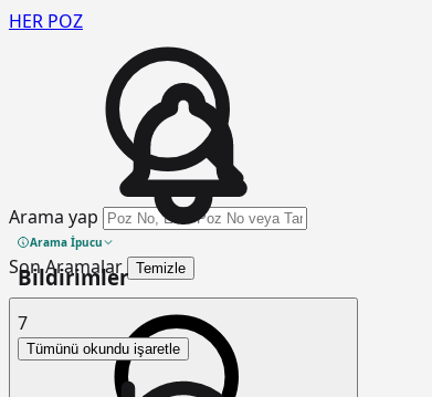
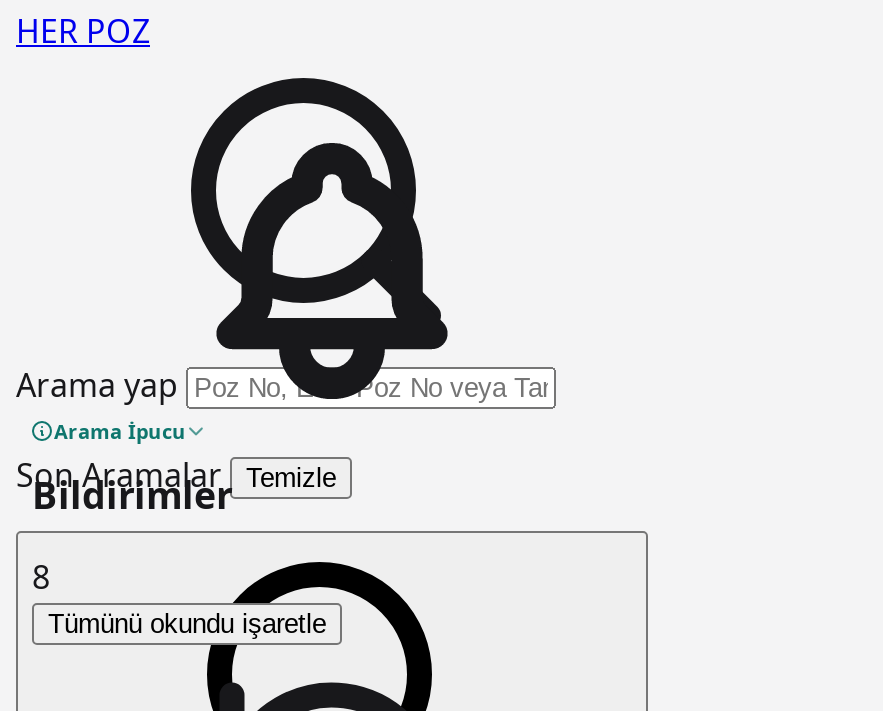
- 7
+ 8
